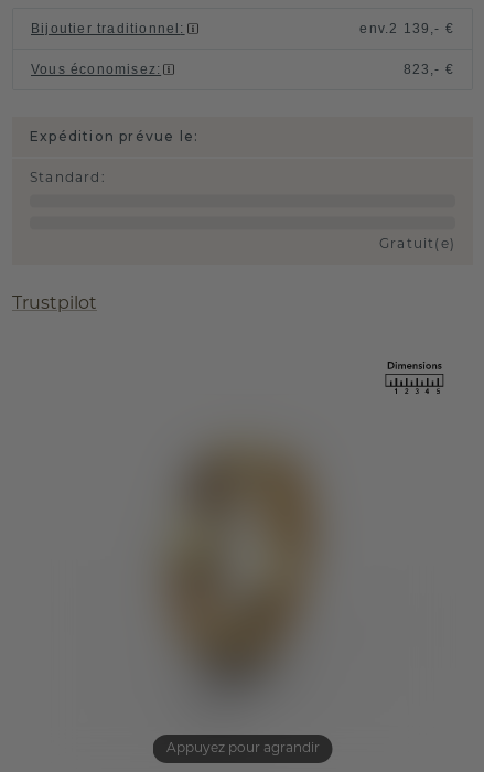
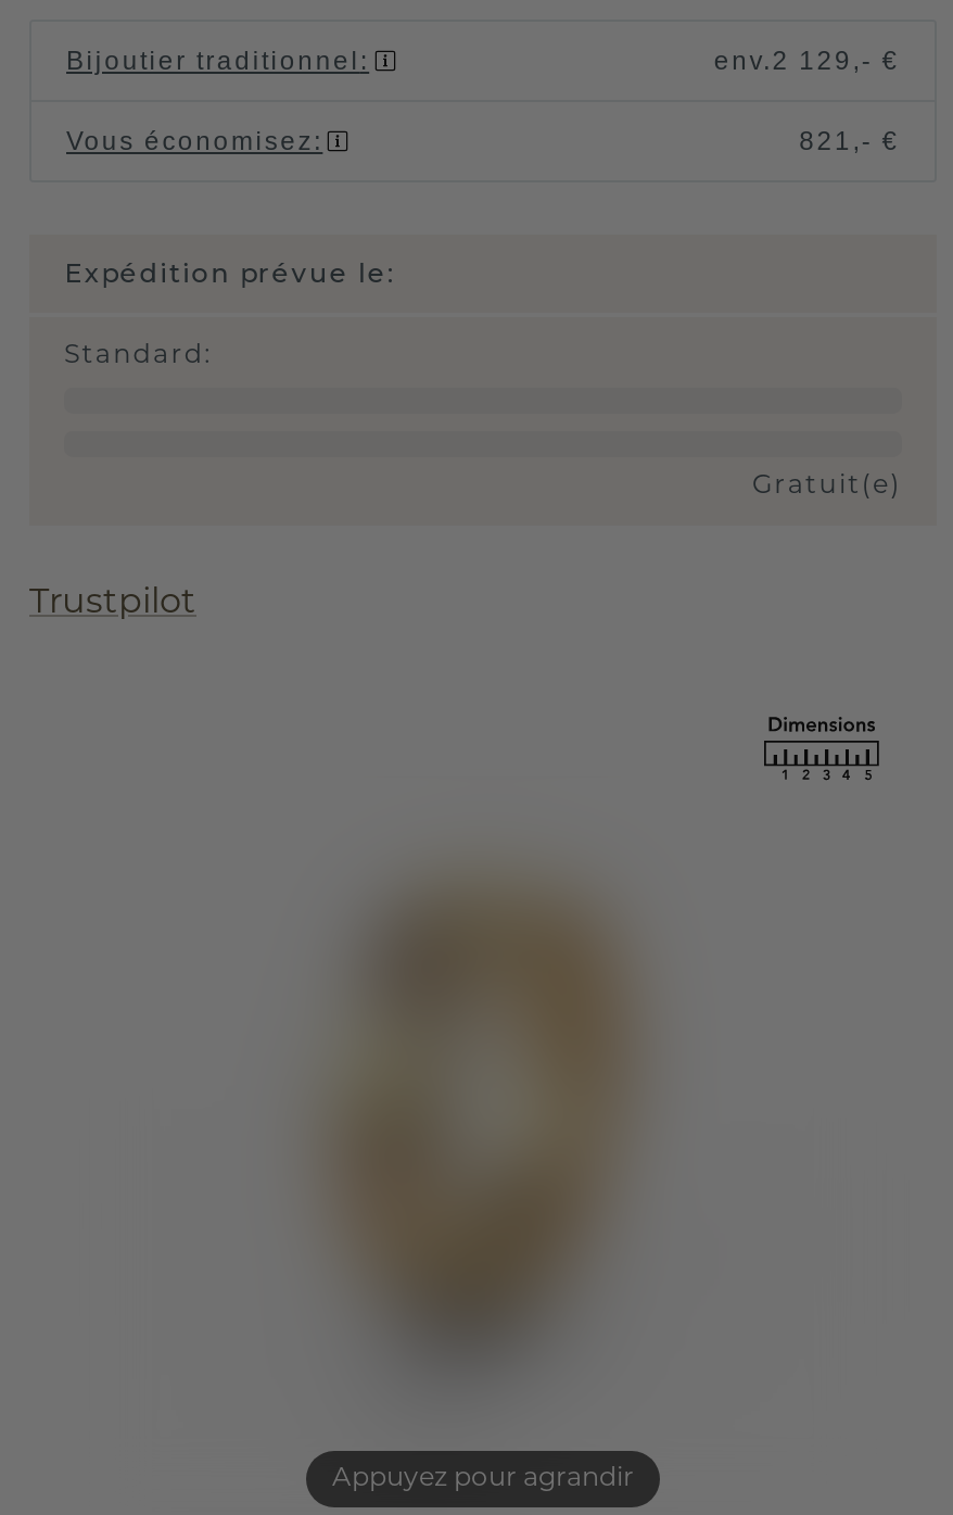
- env. 2 139,- €
+ env. 2 129,- €

- 823,- €
+ 821,- €
